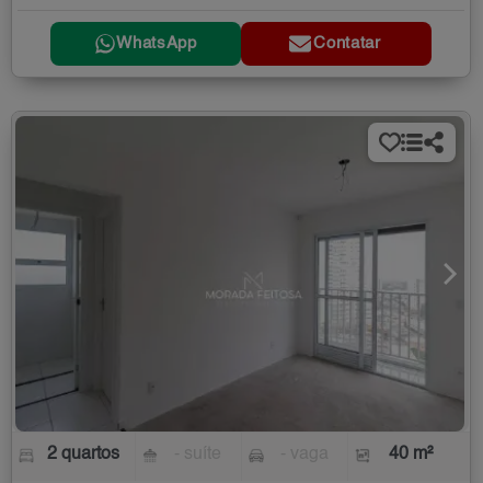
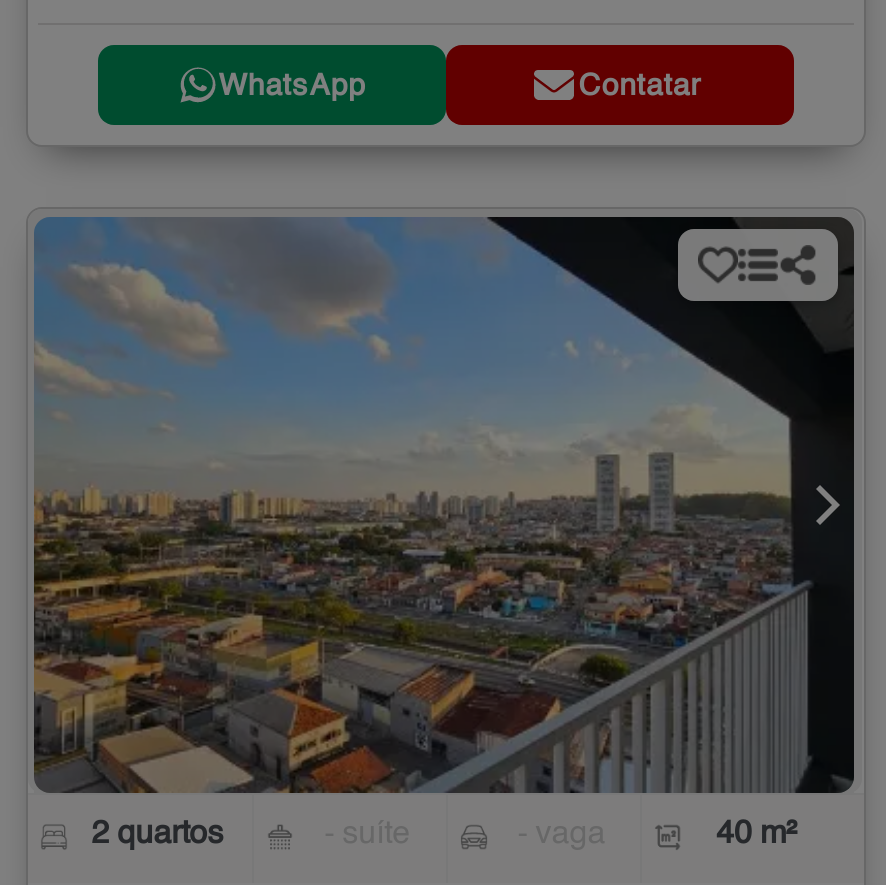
- [image]
+ [image]
